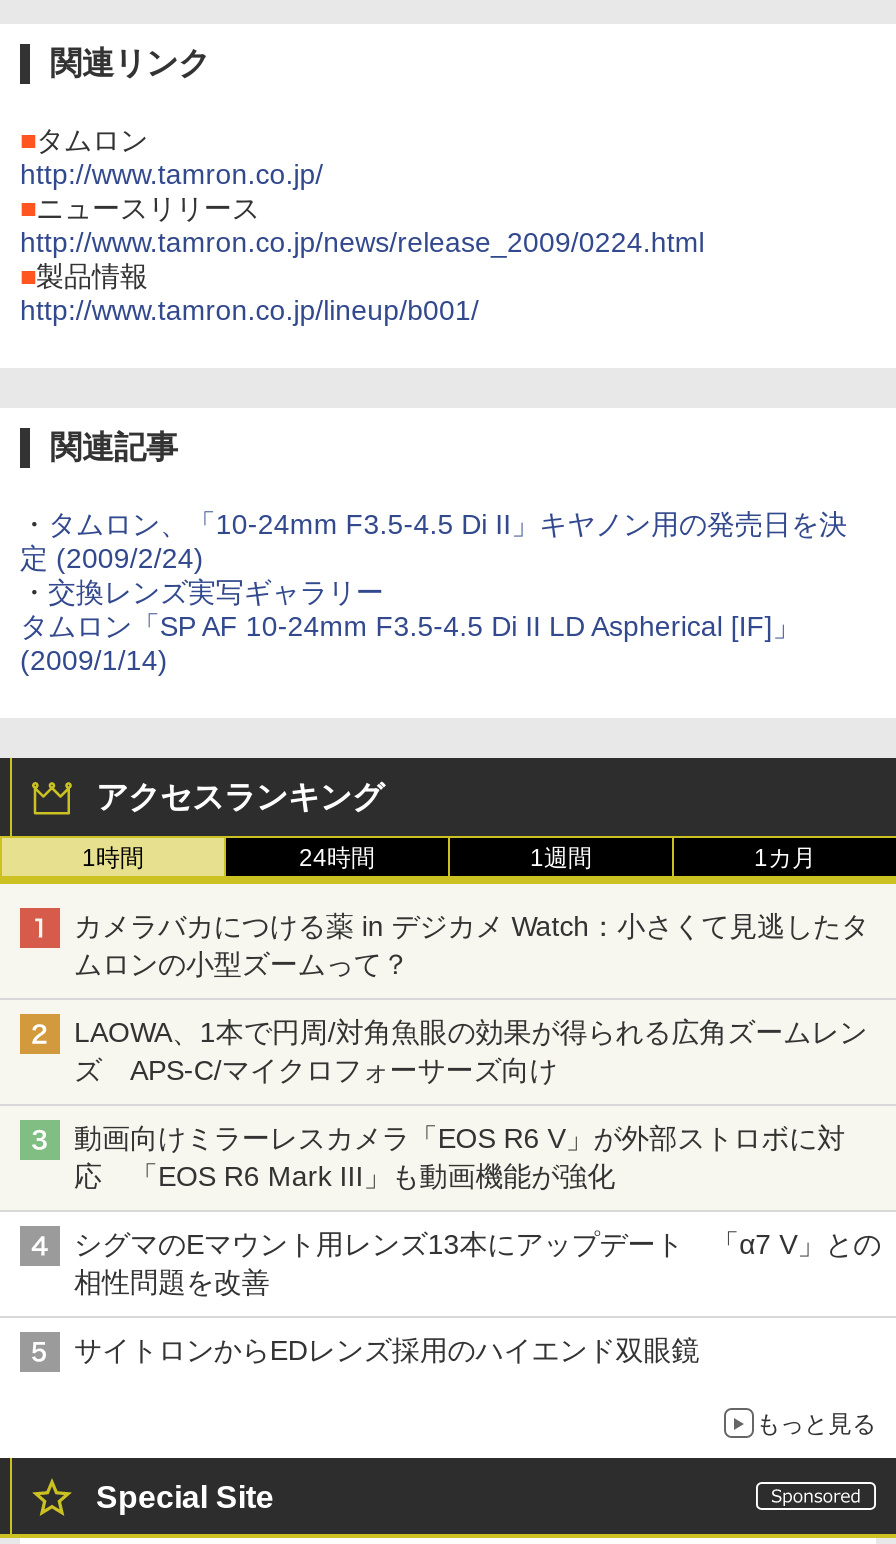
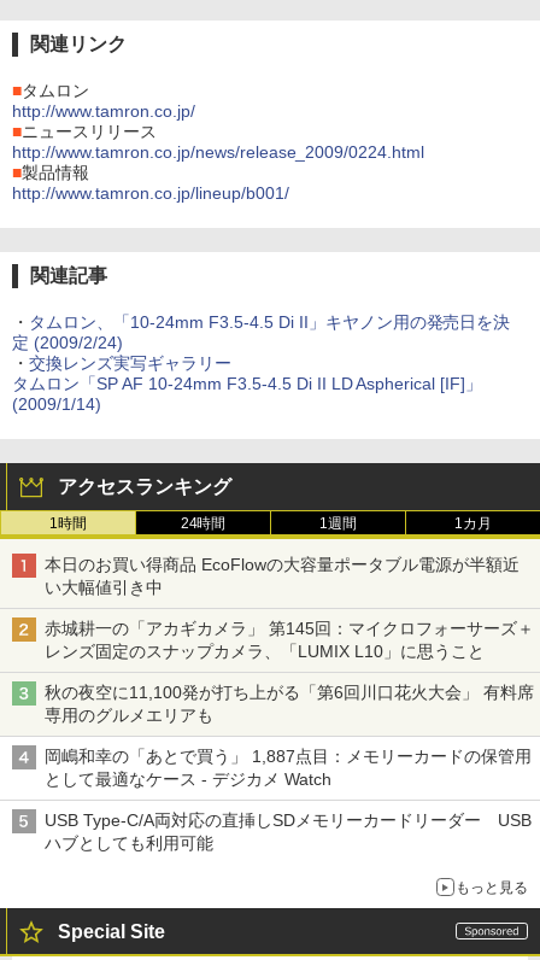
- カメラバカにつける薬 in デジカメ Watch：小さくて見逃したタ
- ムロンの小型ズームって？
+ 本日のお買い得商品 EcoFlowの大容量ポータブル電源が半額近
+ い大幅値引き中

- LAOWA、1本で円周/対角魚眼の効果が得られる広角ズームレン
- ズ APS-C/マイクロフォーサーズ向け
+ 赤城耕一の「アカギカメラ」 第145回：マイクロフォーサーズ＋
+ レンズ固定のスナップカメラ、「LUMIX L10」に思うこと

- 動画向けミラーレスカメラ「EOS R6 V」が外部ストロボに対
- 応 「EOS R6 Mark III」も動画機能が強化
+ 秋の夜空に11,100発が打ち上がる「第6回川口花火大会」 有料席
+ 専用のグルメエリアも

- シグマのEマウント用レンズ13本にアップデート 「α7 V」との
- 相性問題を改善
+ 岡嶋和幸の「あとで買う」 1,887点目：メモリーカードの保管用
+ として最適なケース - デジカメ Watch

- サイトロンからEDレンズ採用のハイエンド双眼鏡
+ USB Type-C/A両対応の直挿しSDメモリーカードリーダー USB
+ ハブとしても利用可能
